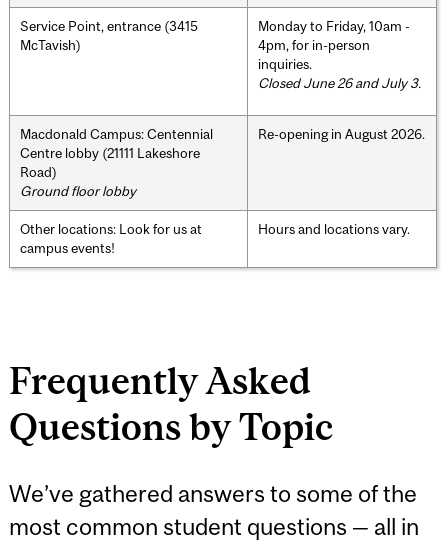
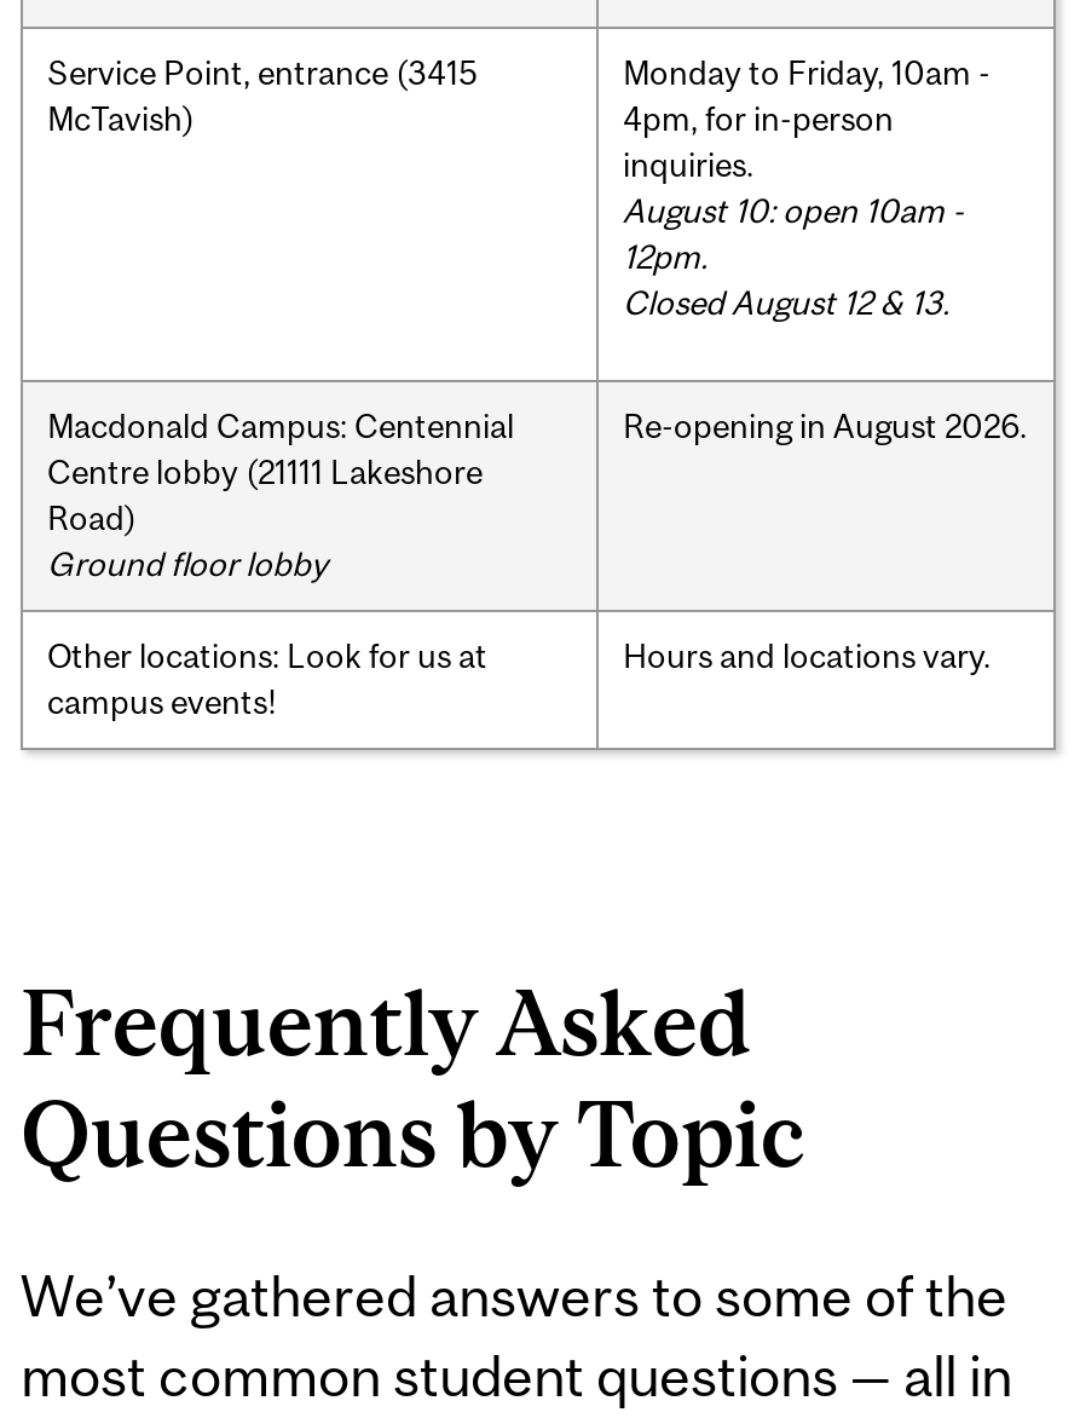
- Closed June 26 and July 3.
+ August 10: open 10am -
+ 12pm.
+ Closed August 12 & 13.
